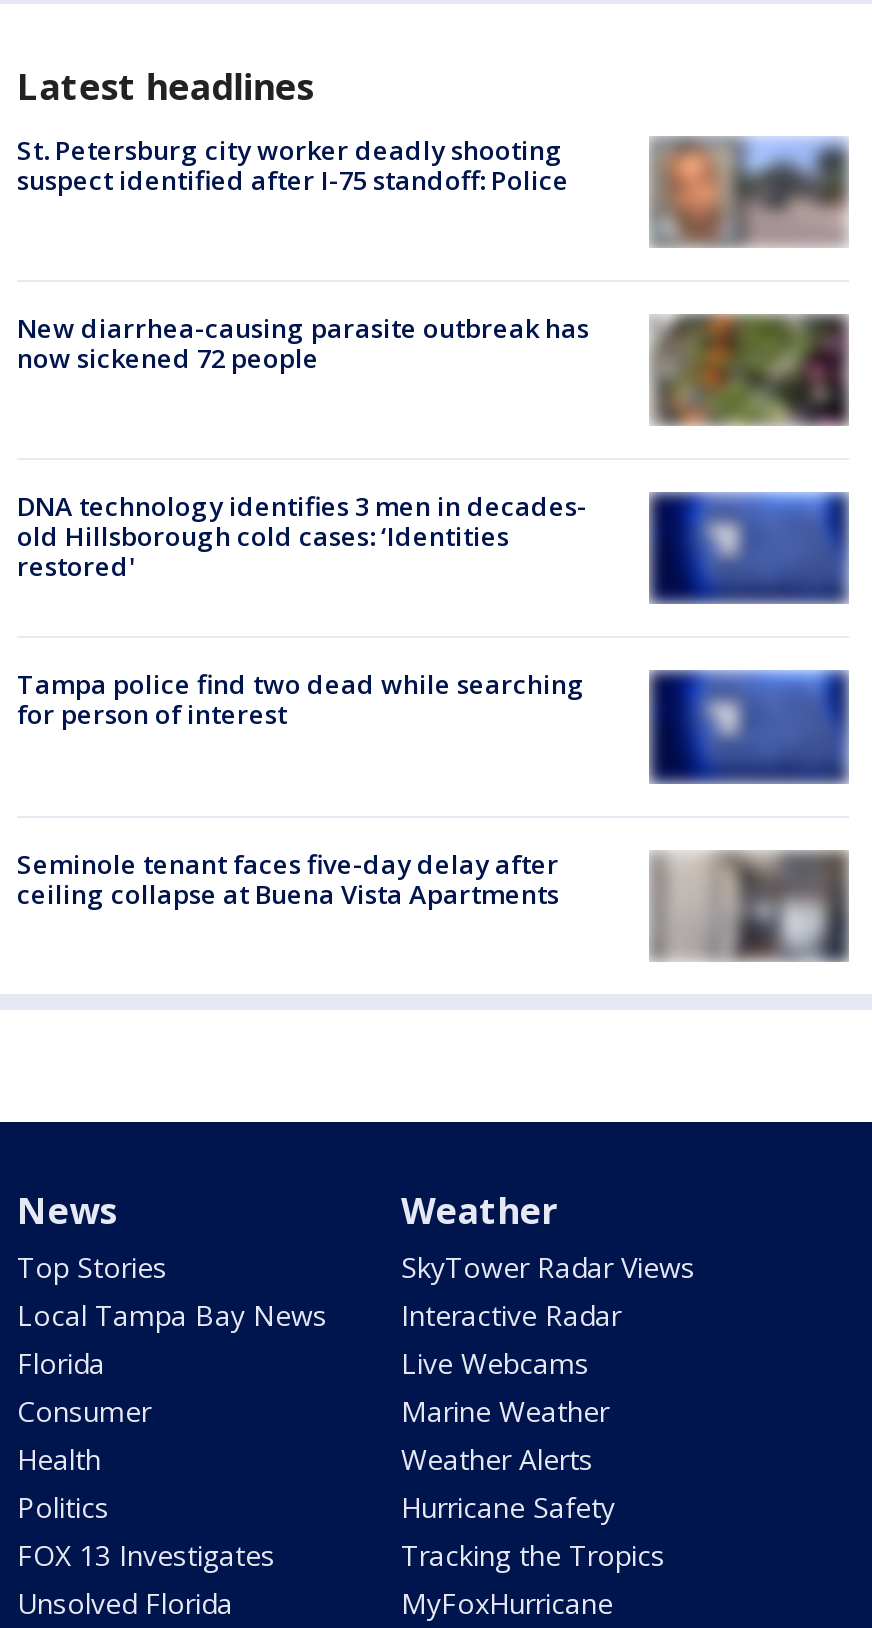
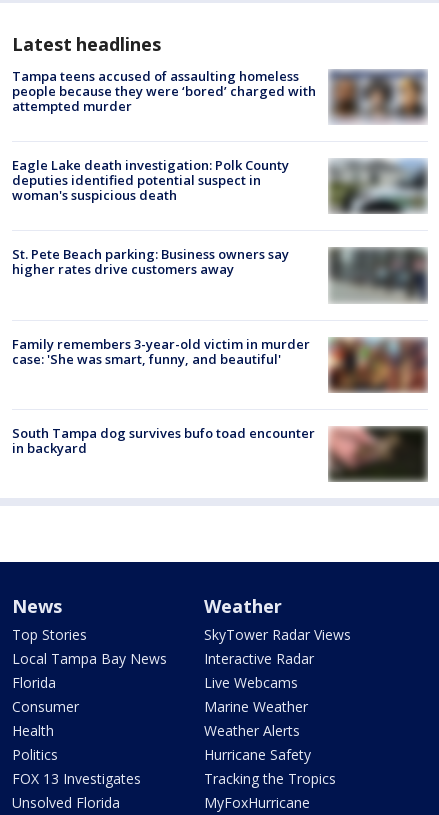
- St. Petersburg city worker deadly shooting
- suspect identified after I-75 standoff: Police
+ Tampa teens accused of assaulting homeless
+ people because they were ‘bored’ charged with
+ attempted murder

- [image]
+ [image]

- New diarrhea-causing parasite outbreak has
- now sickened 72 people
+ Eagle Lake death investigation: Polk County
+ deputies identified potential suspect in
+ woman's suspicious death

- [image]
+ [image]

- [image]
- DNA technology identifies 3 men in decades-
- old Hillsborough cold cases: ‘Identities
- restored'
+ [image]
+ St. Pete Beach parking: Business owners say
+ higher rates drive customers away

- [image]
- Tampa police find two dead while searching
- for person of interest
+ [image]
+ Family remembers 3-year-old victim in murder
+ case: 'She was smart, funny, and beautiful'

- Seminole tenant faces five-day delay after
- ceiling collapse at Buena Vista Apartments
+ South Tampa dog survives bufo toad encounter
+ in backyard

- [image]
+ [image]
